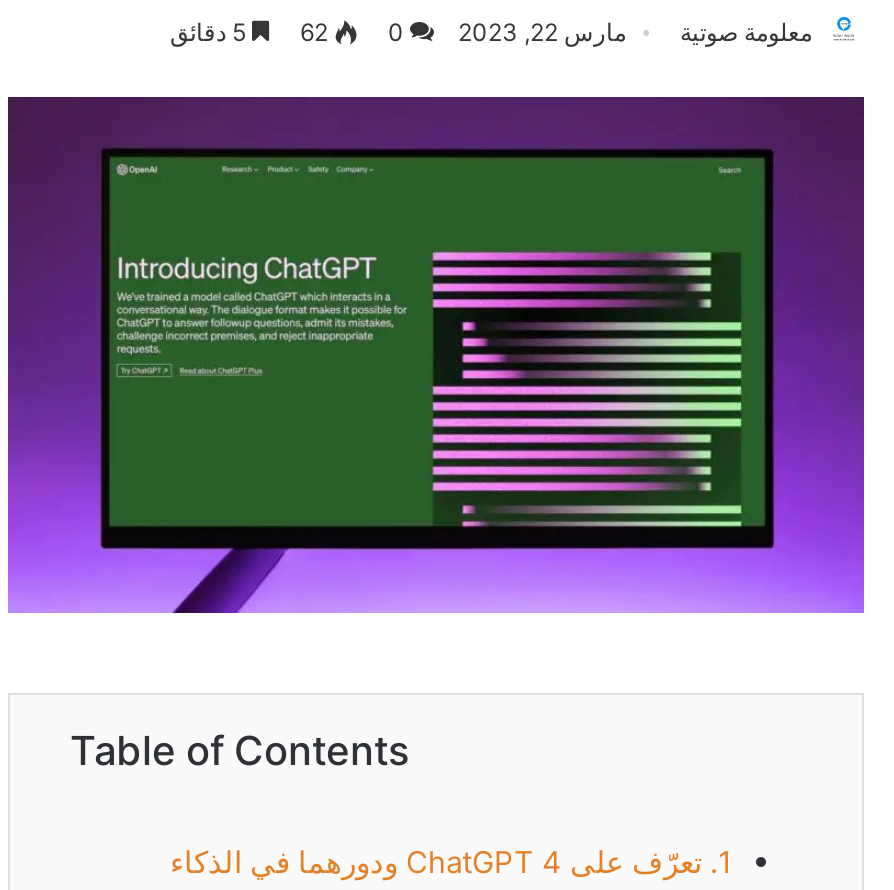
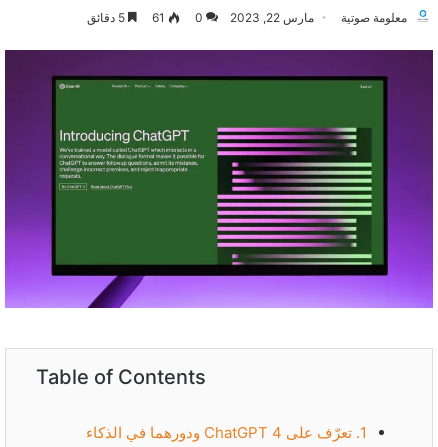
- 62
+ 61
